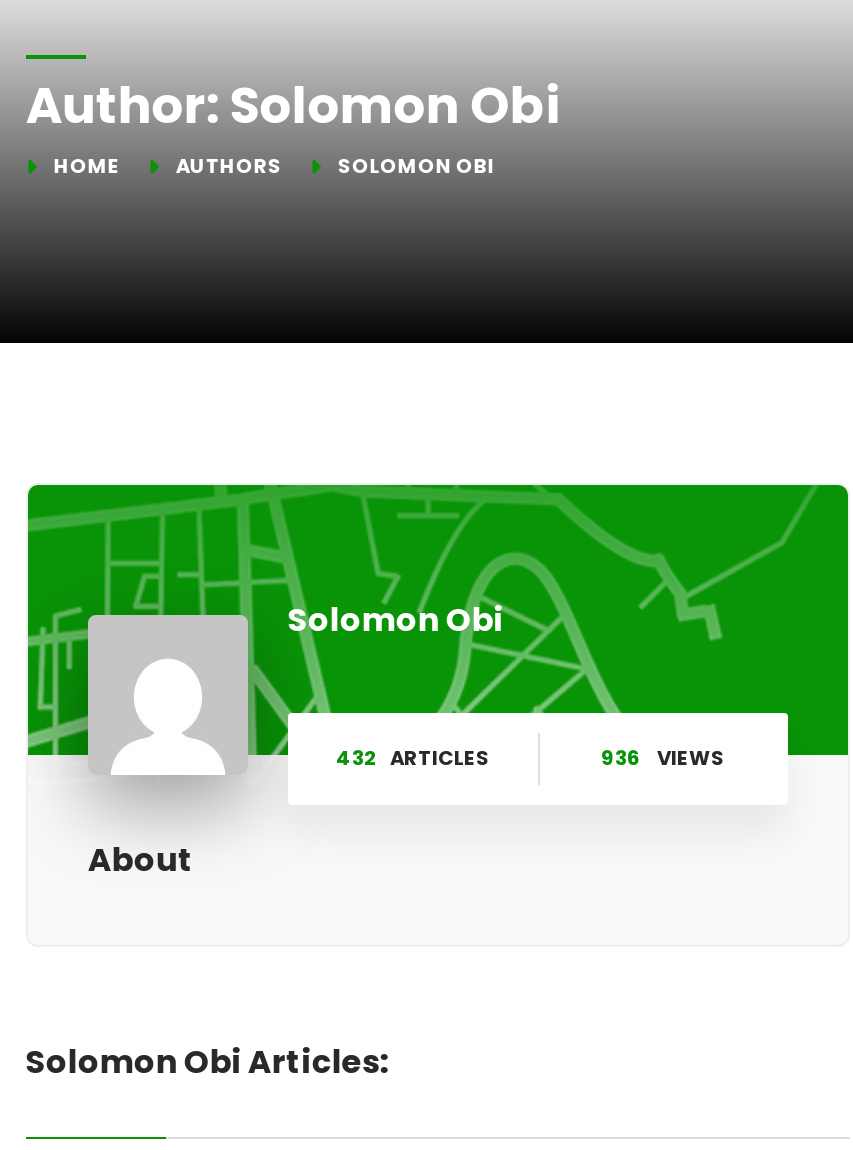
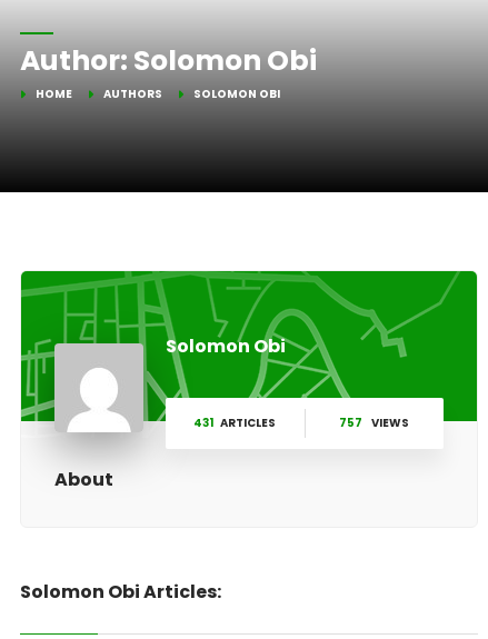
- 432 ARTICLES
+ 431 ARTICLES

- 936 VIEWS
+ 757 VIEWS
